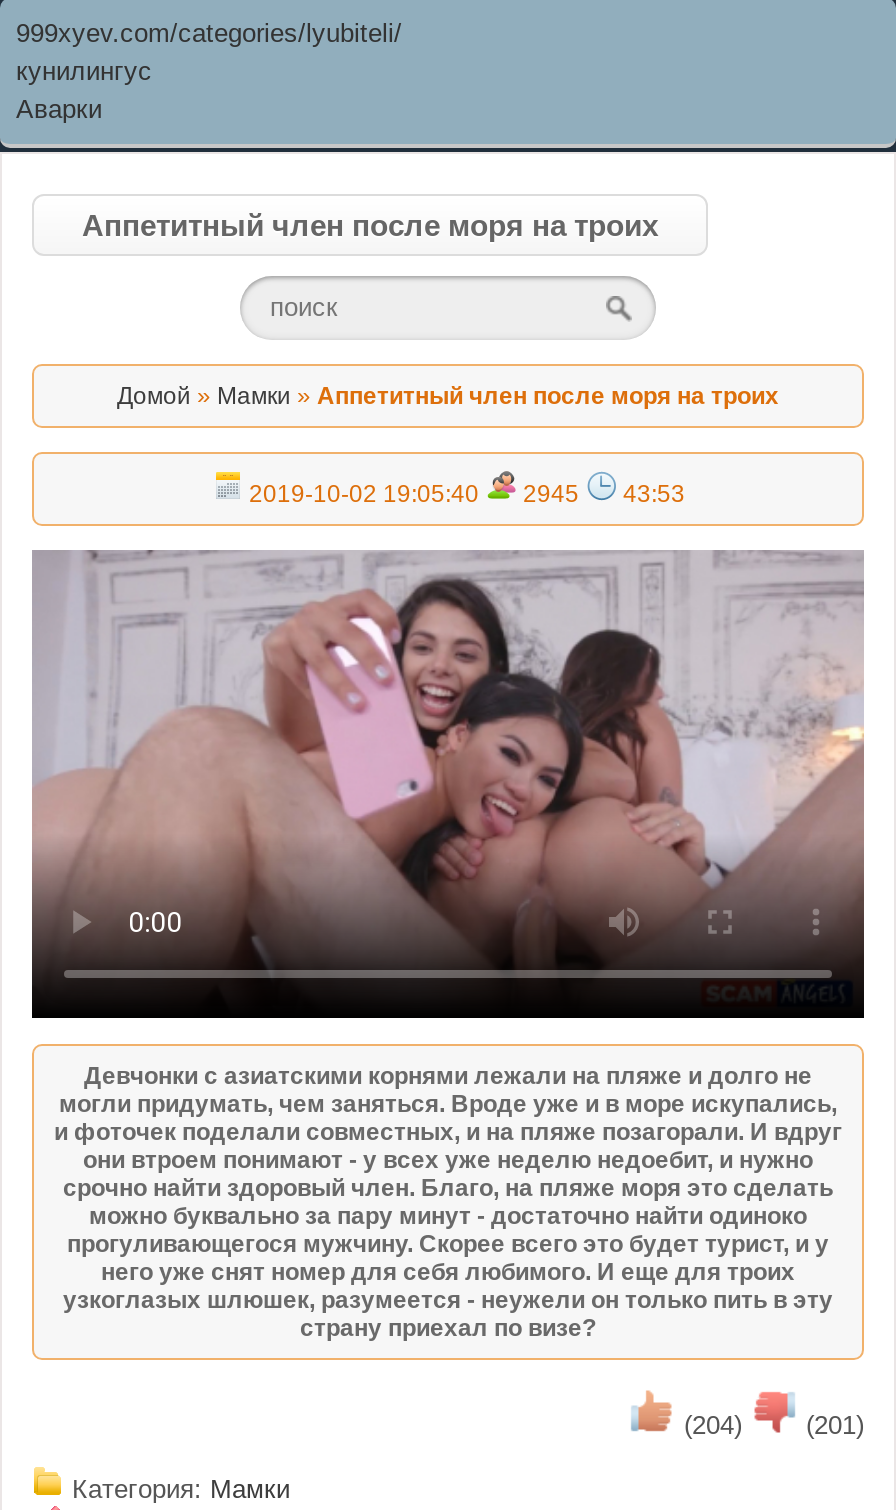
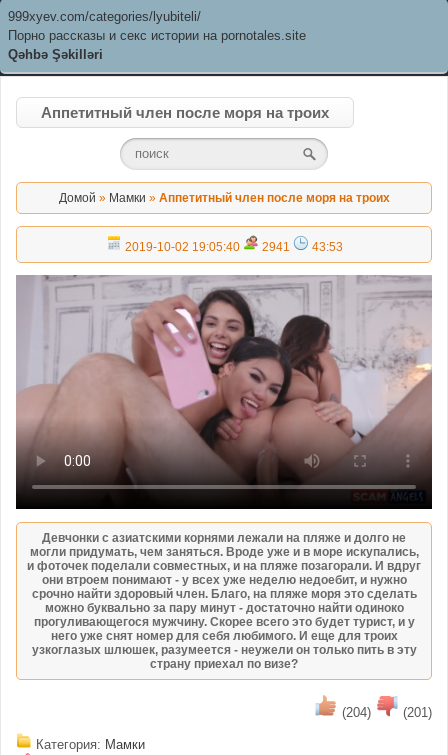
- кунилингус
- Аварки
+ Порно рассказы и секс истории на pornotales.site
+ Qəhbə Şəkilləri

- 2019-10-02 19:05:40 2945 43:53
+ 2019-10-02 19:05:40 2941 43:53
